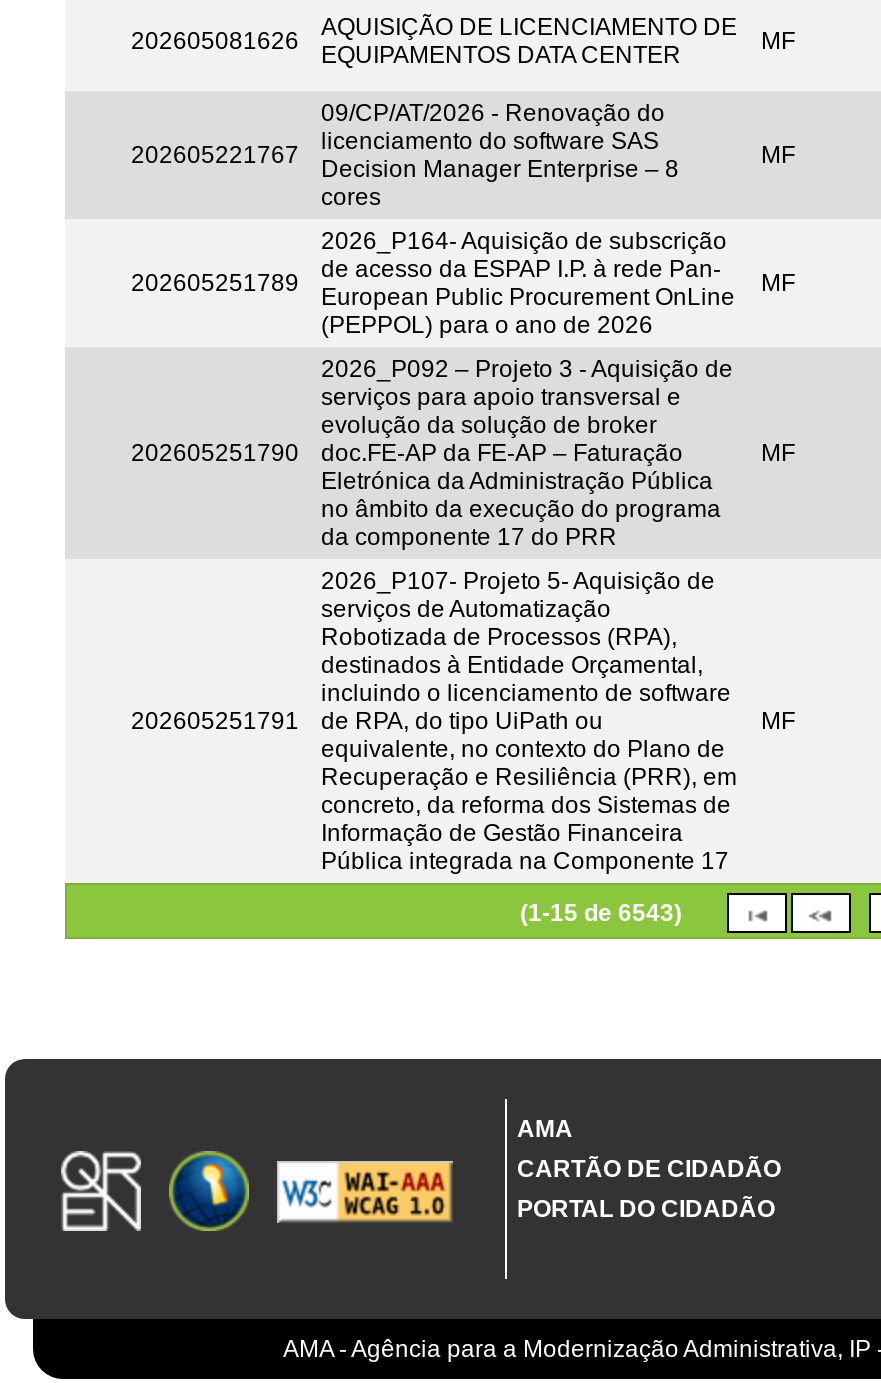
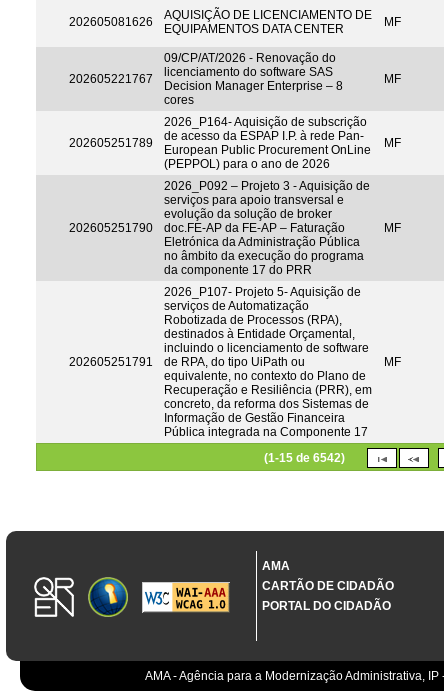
- (1-15 de 6543)
+ (1-15 de 6542)
